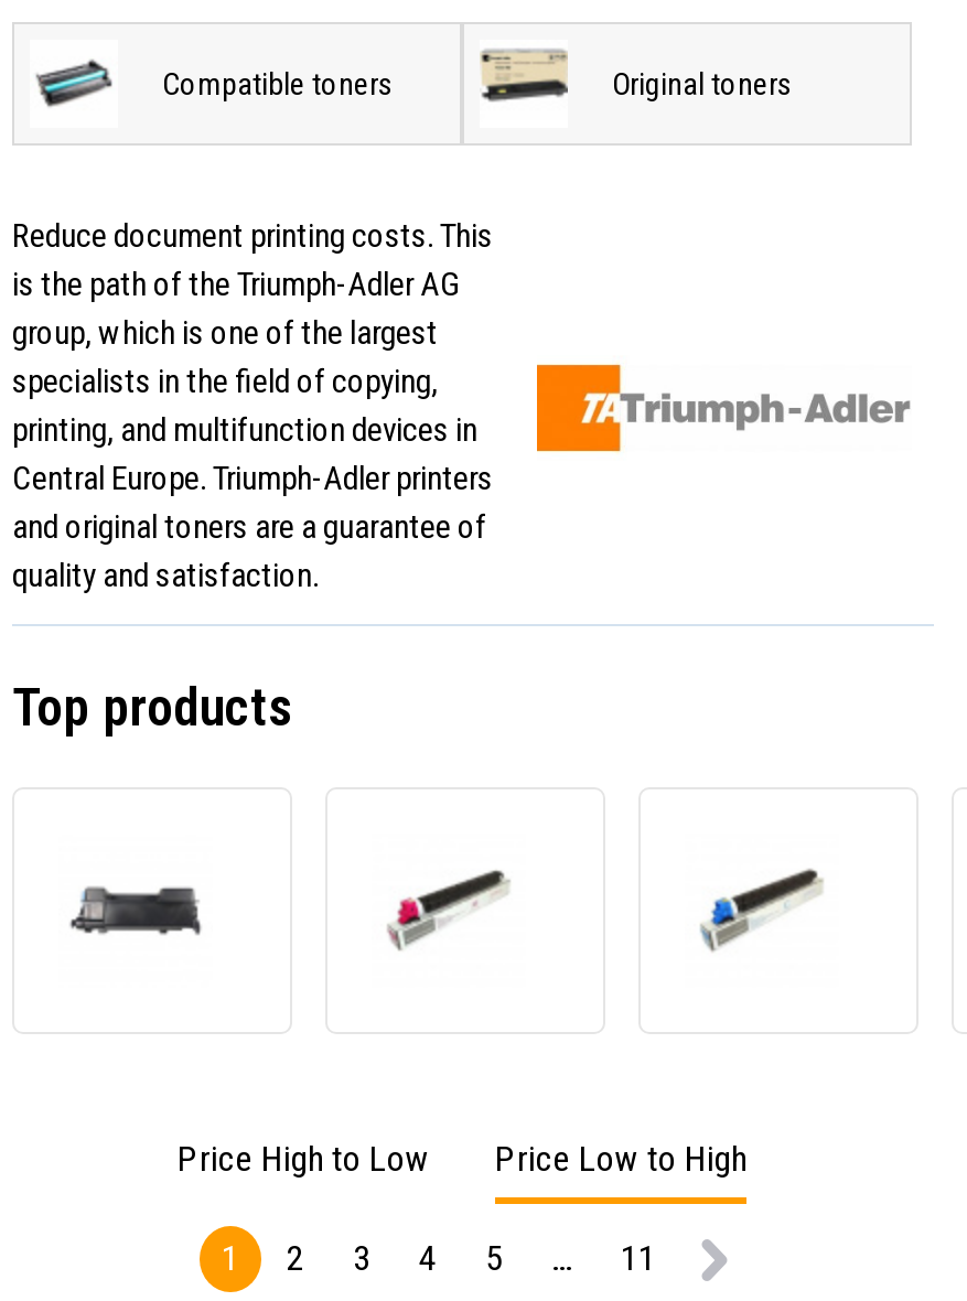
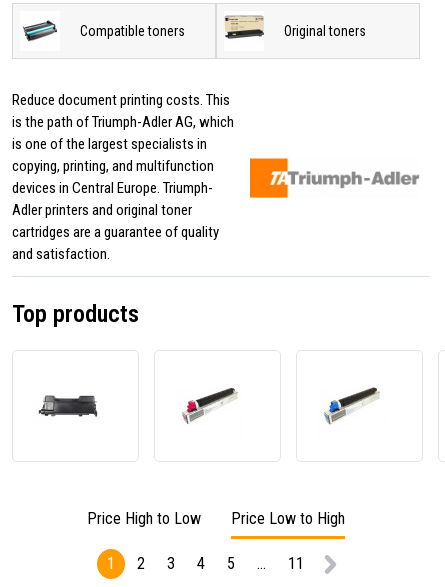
- is the path of the Triumph-Adler AG
- group, which is one of the largest
- specialists in the field of copying,
- printing, and multifunction devices in
- Central Europe. Triumph-Adler printers
- and original toners are a guarantee of
- quality and satisfaction.
+ is the path of Triumph-Adler AG, which
+ is one of the largest specialists in
+ copying, printing, and multifunction
+ devices in Central Europe. Triumph-
+ Adler printers and original toner
+ cartridges are a guarantee of quality
+ and satisfaction.
